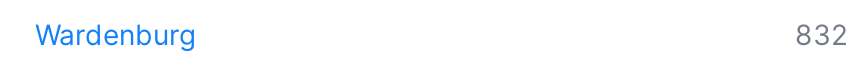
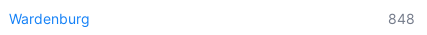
- 832
+ 848
